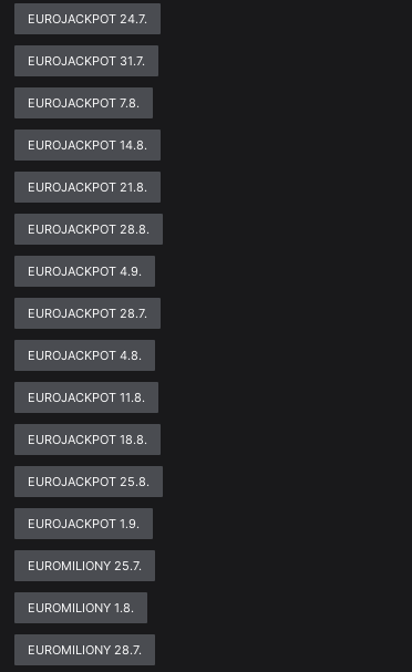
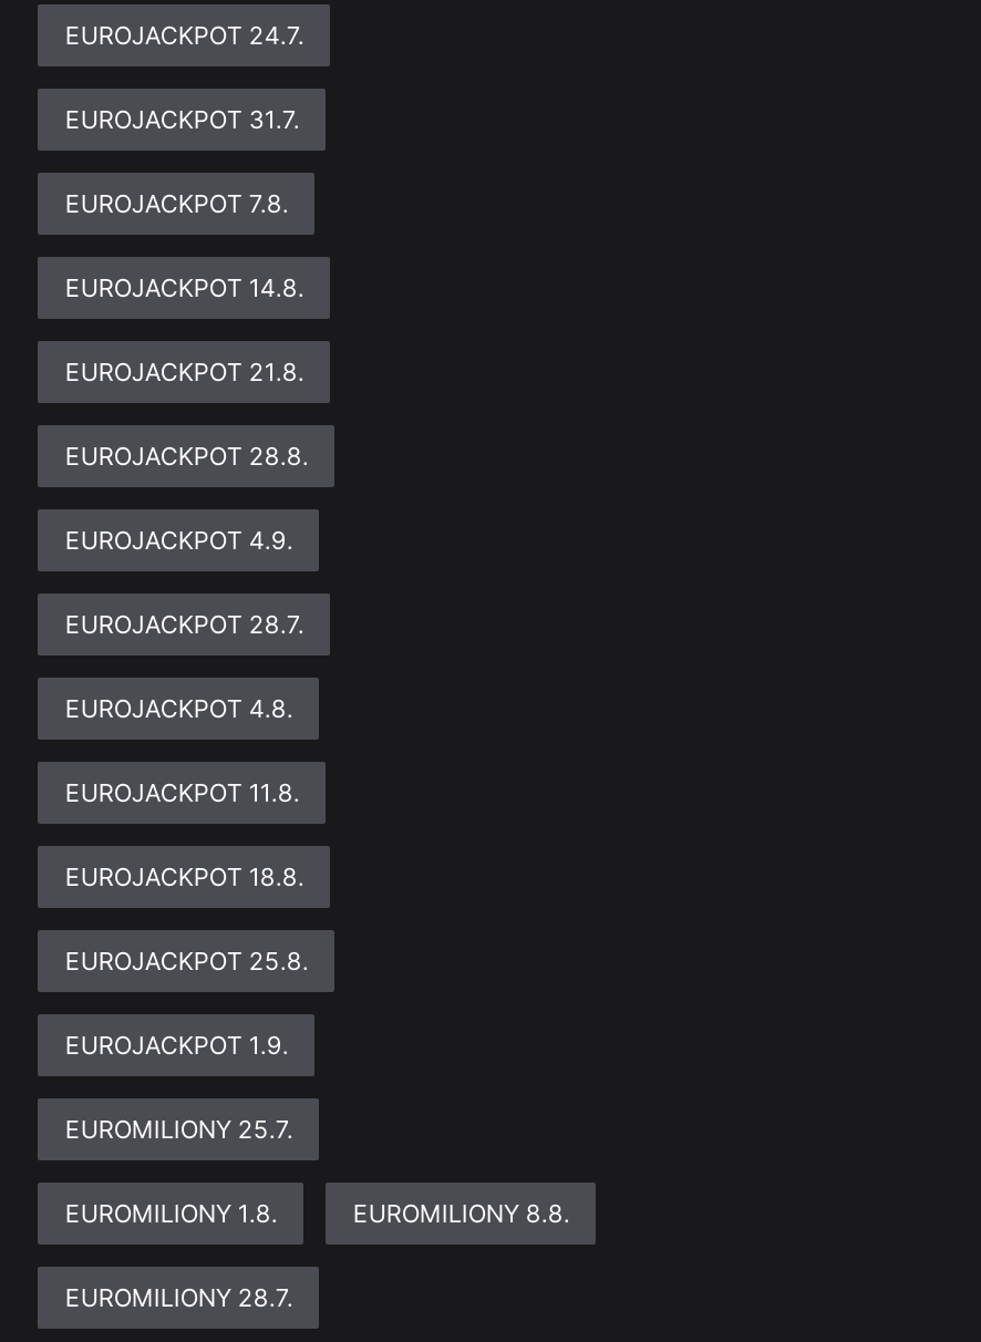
+ EUROMILIONY 8.8.
